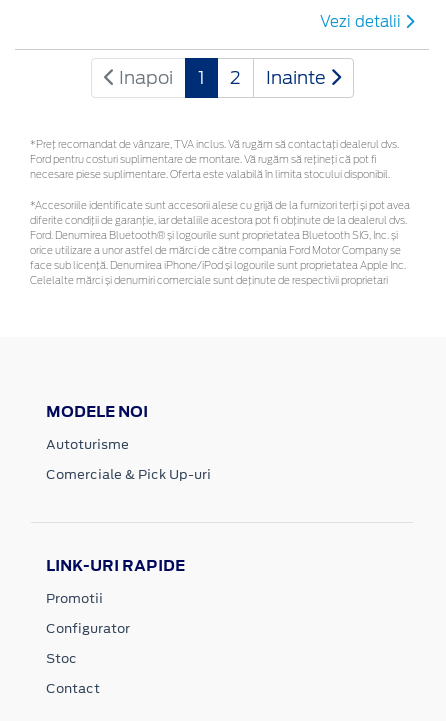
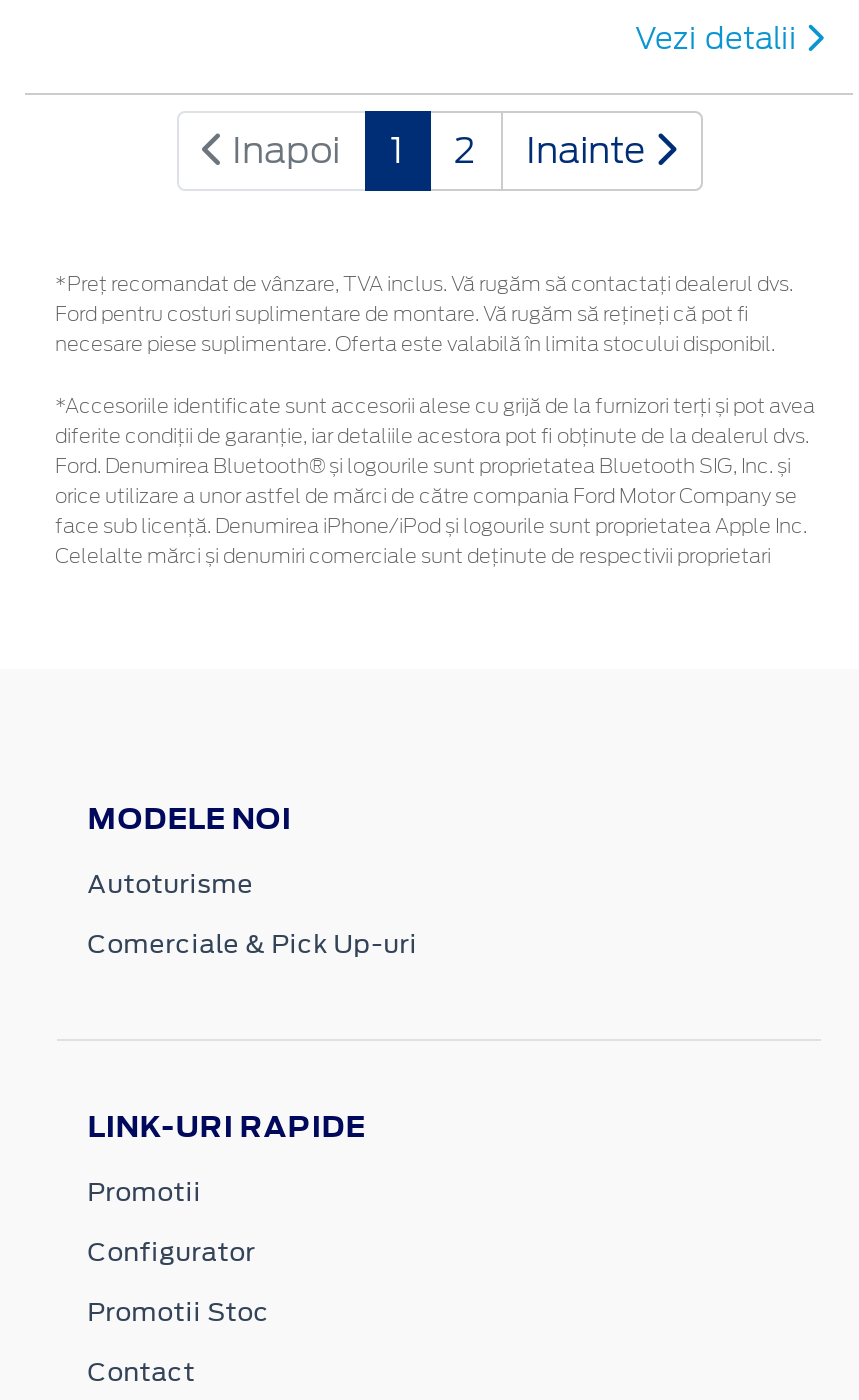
- Stoc
+ Promotii Stoc
